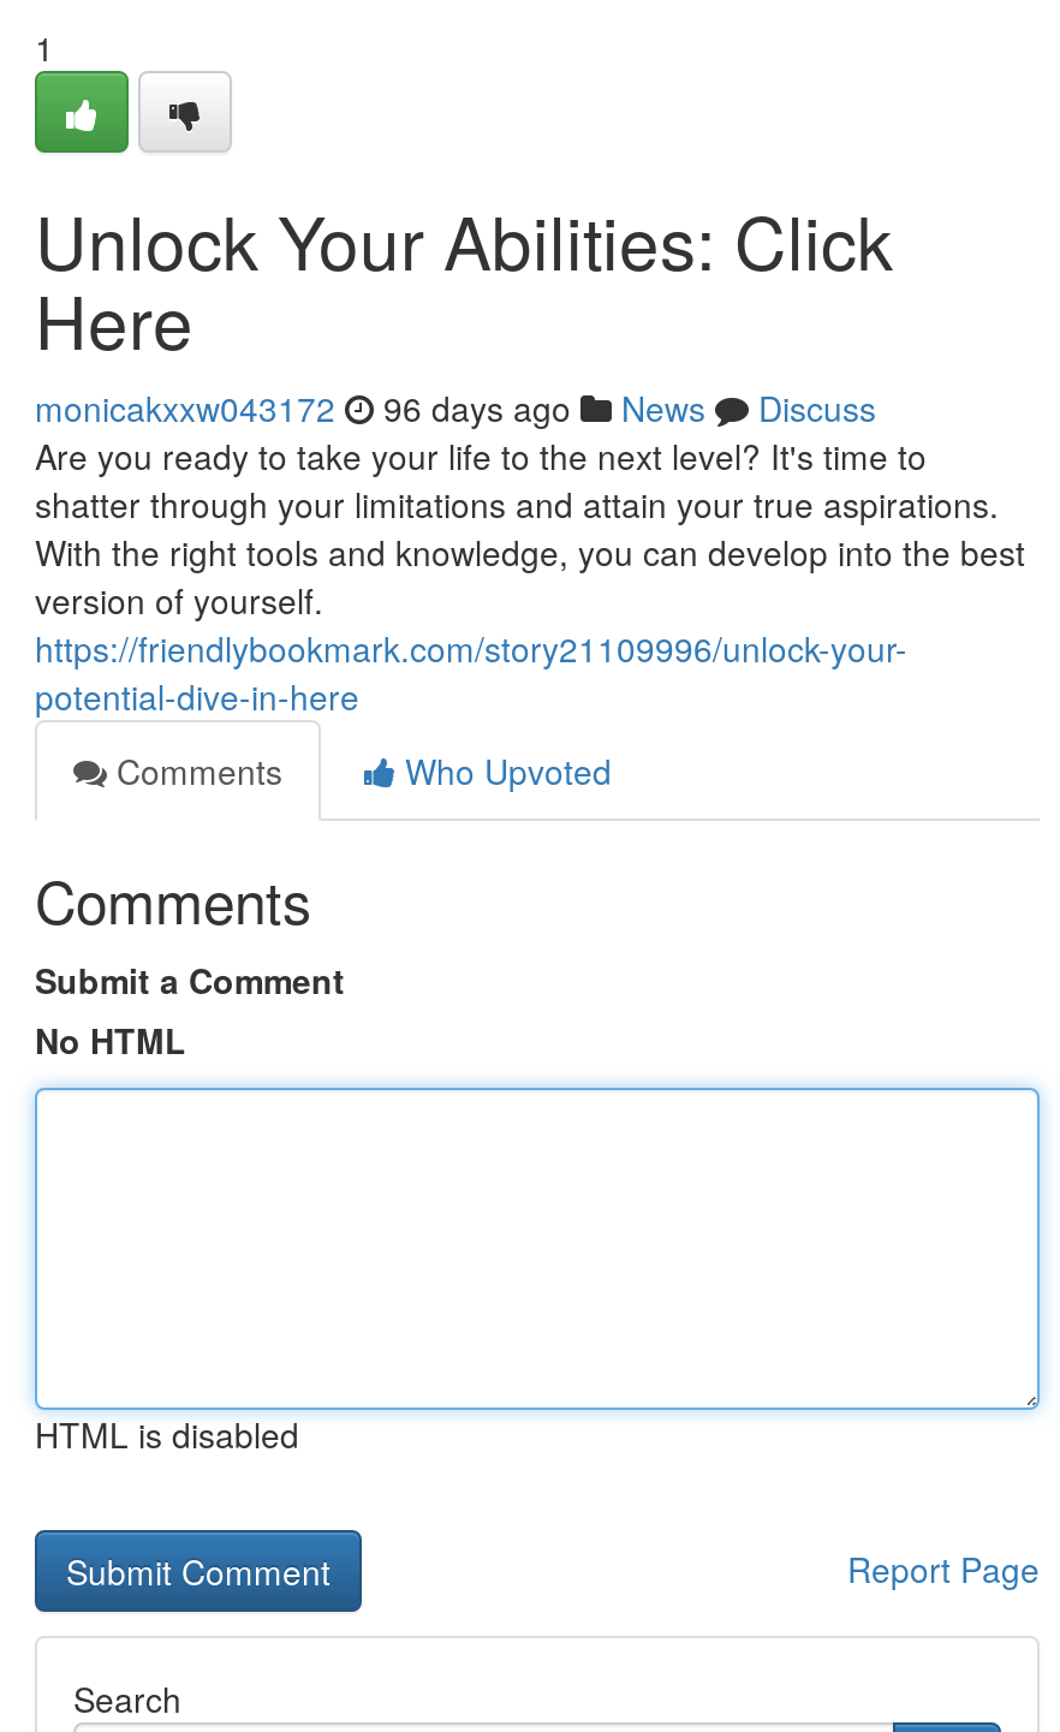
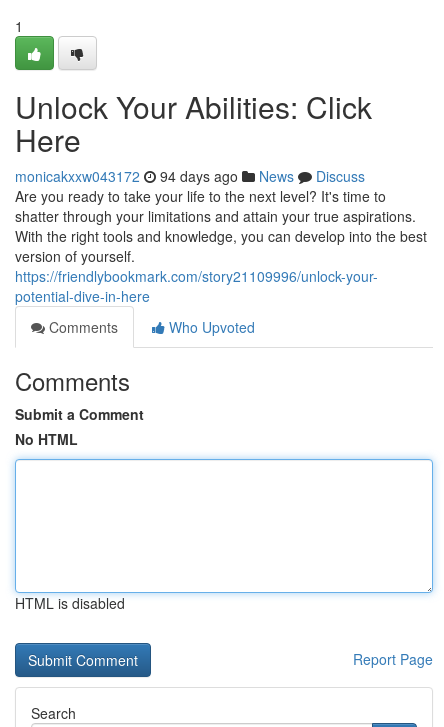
- monicakxxw043172 96 days ago News Discuss
+ monicakxxw043172 94 days ago News Discuss
